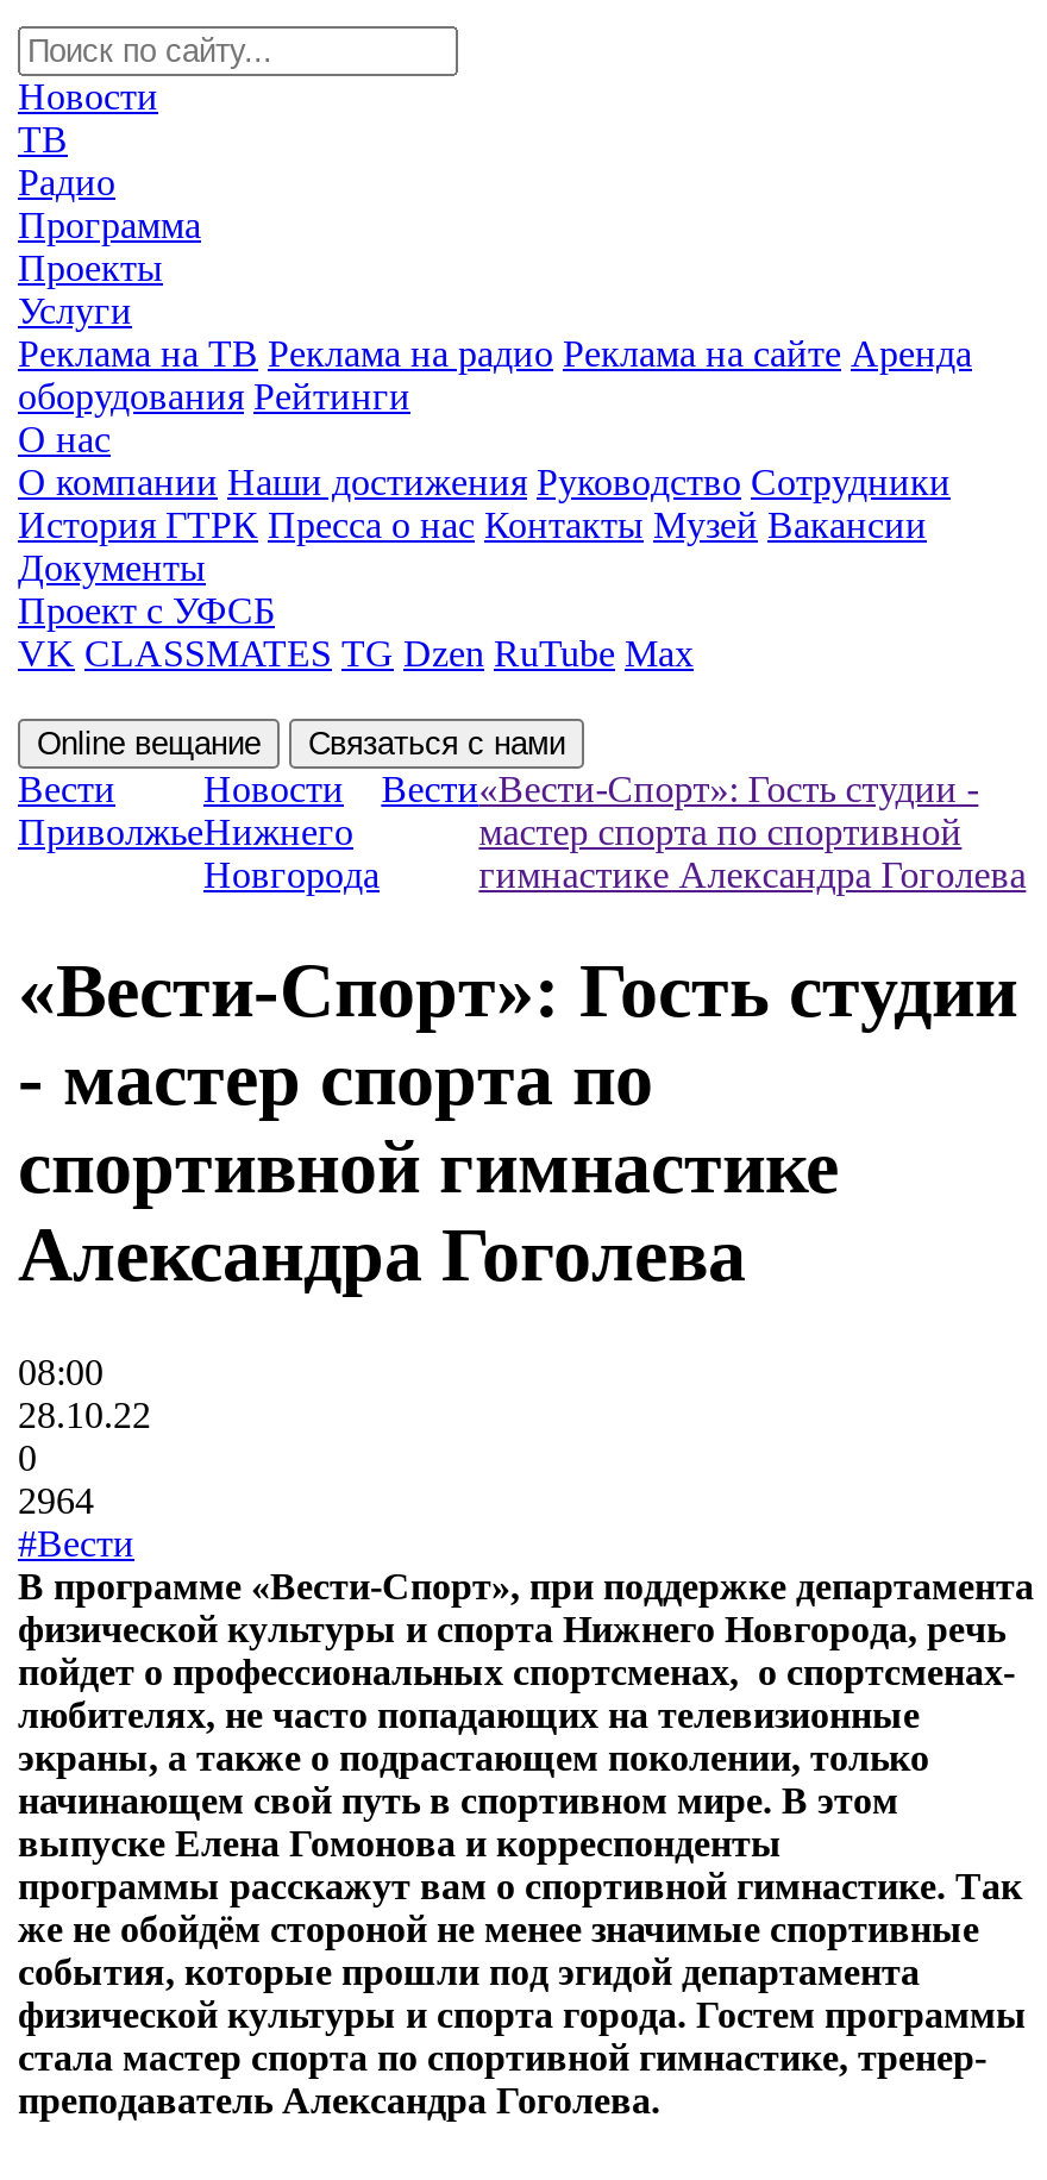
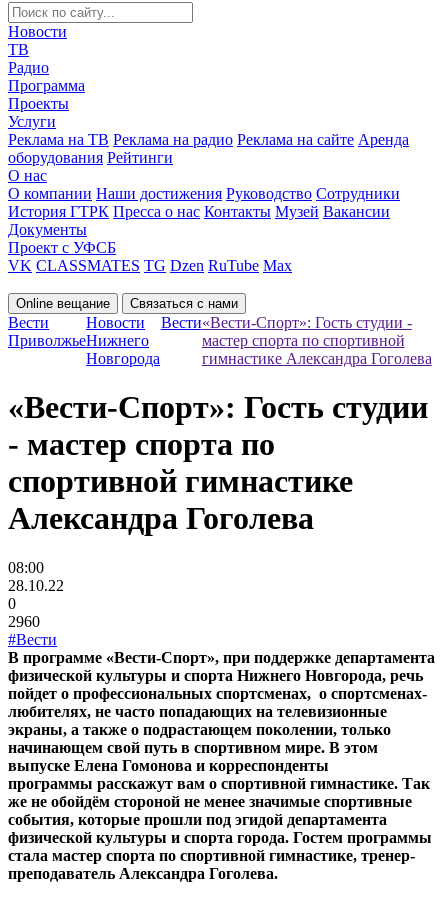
- 2964
+ 2960
